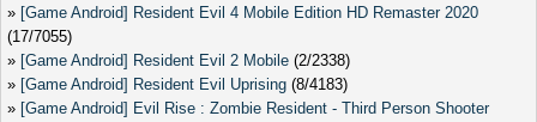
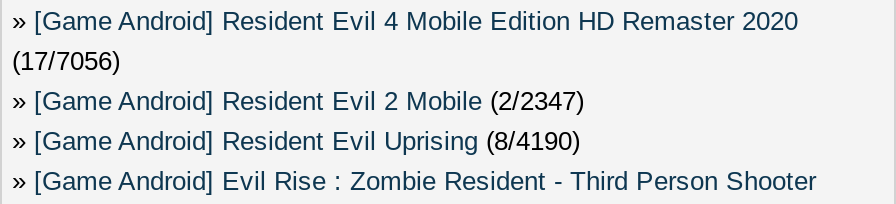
- (17/7055)
+ (17/7056)

- » [Game Android] Resident Evil 2 Mobile (2/2338)
+ » [Game Android] Resident Evil 2 Mobile (2/2347)

- » [Game Android] Resident Evil Uprising (8/4183)
+ » [Game Android] Resident Evil Uprising (8/4190)
